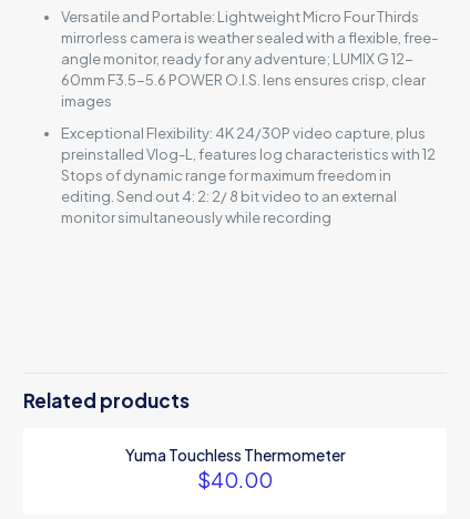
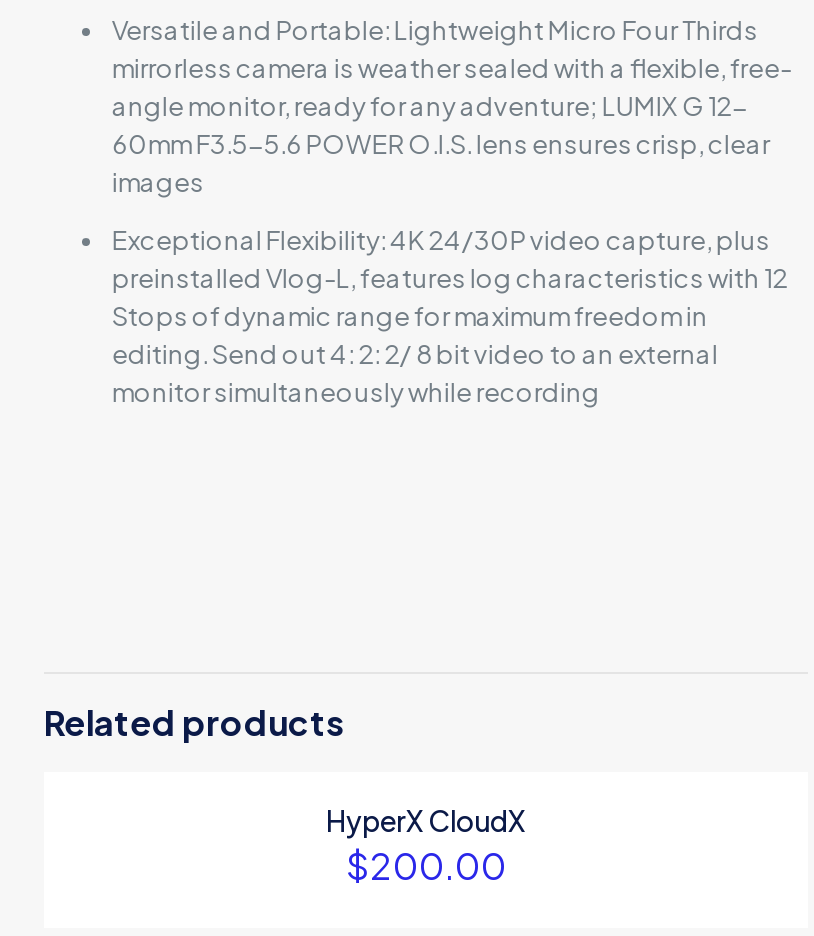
- Yuma Touchless Thermometer
- $40.00
+ HyperX CloudX
+ $200.00
